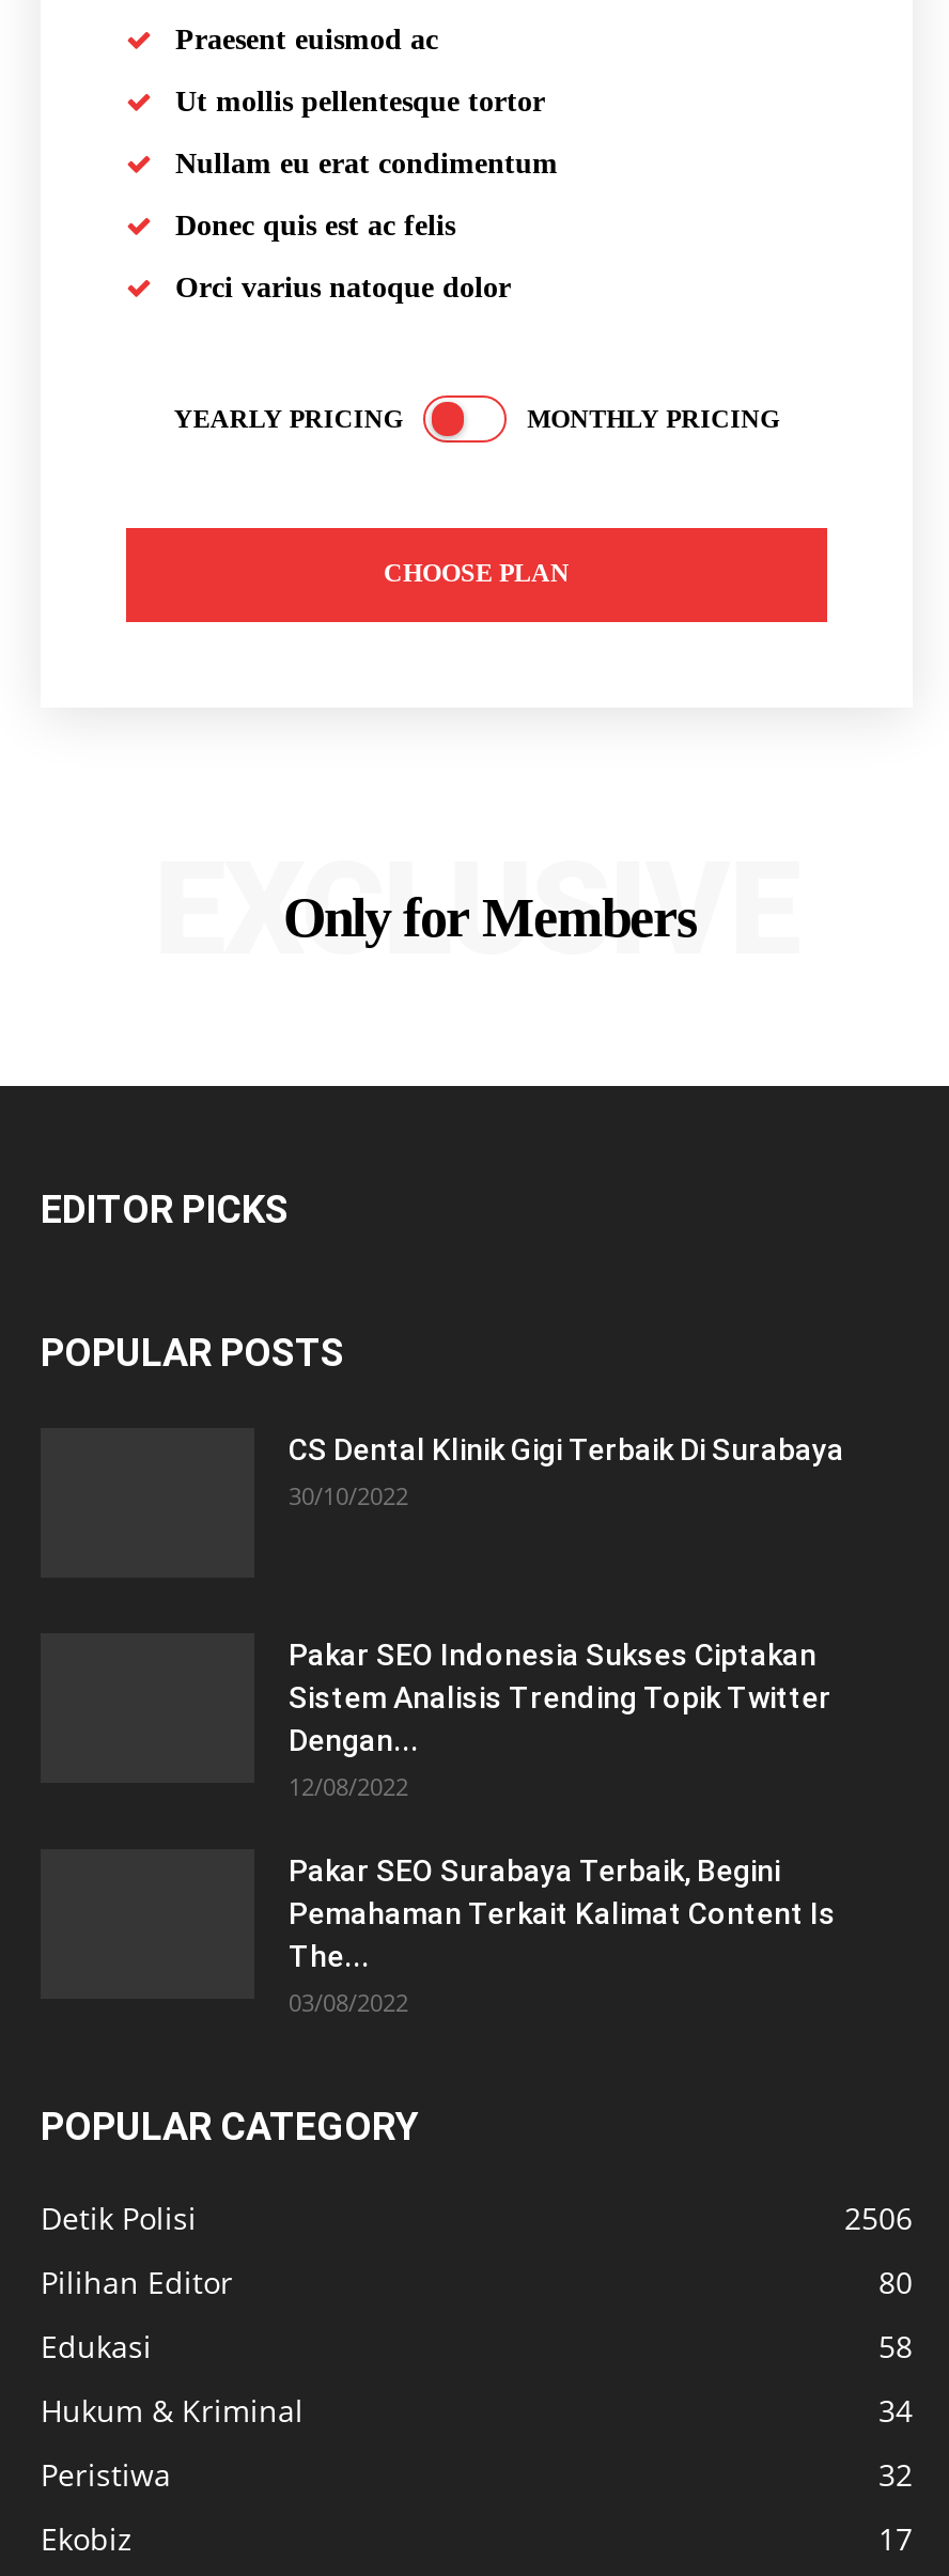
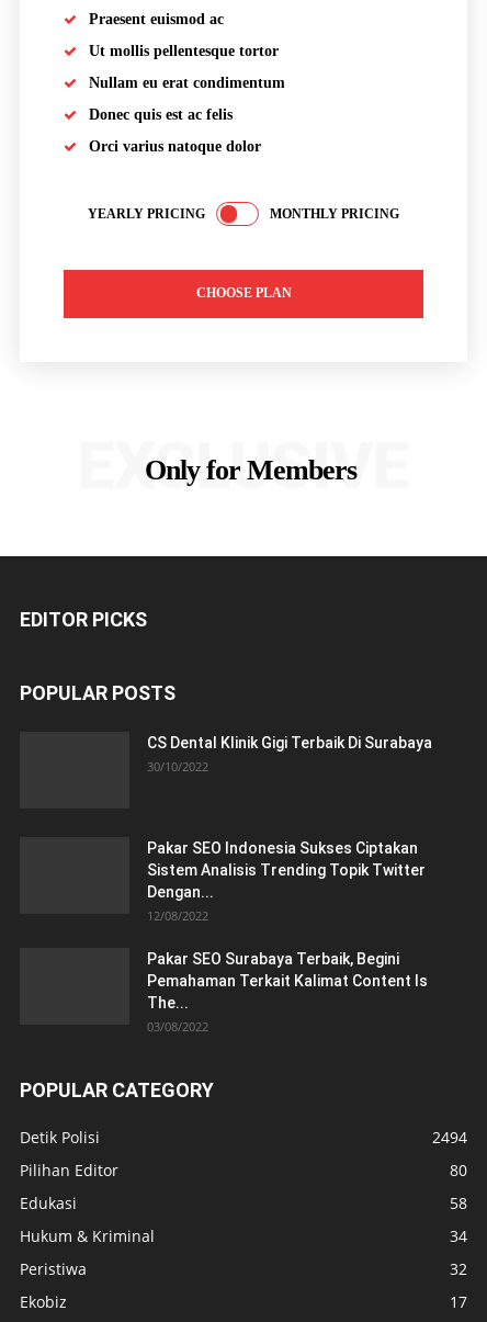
- 2506
+ 2494
